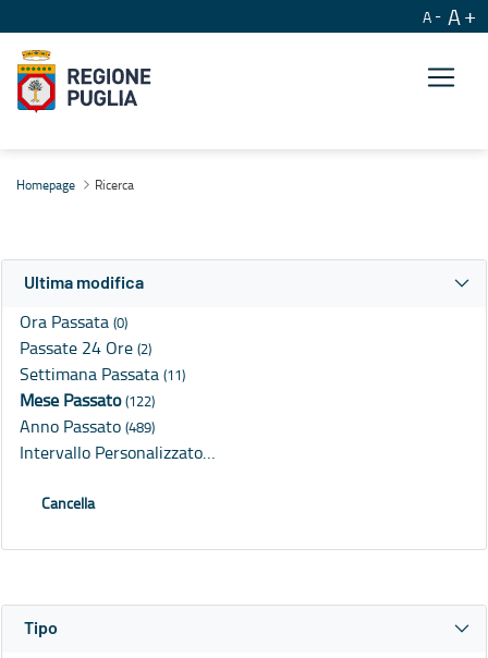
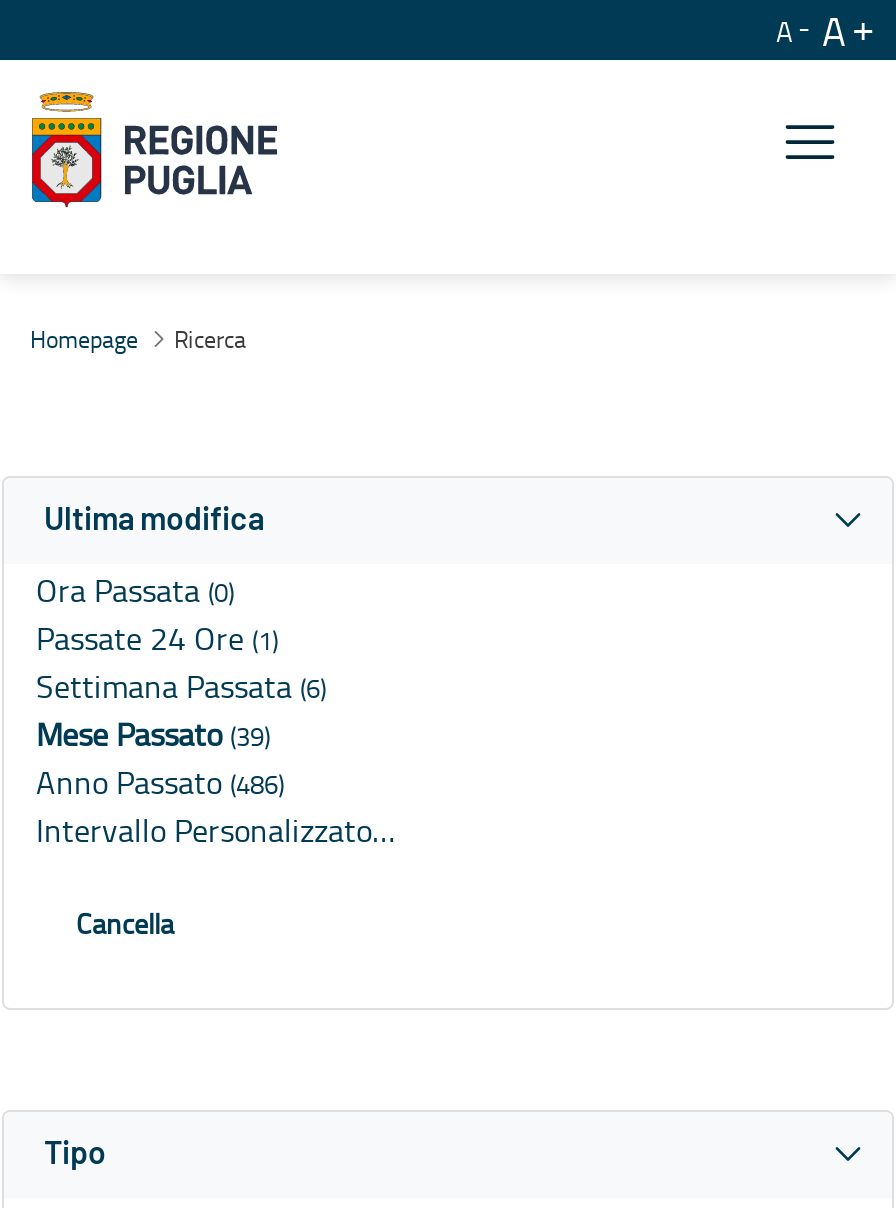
- Passate 24 Ore (2)
+ Passate 24 Ore (1)

- Settimana Passata (11)
+ Settimana Passata (6)

- Mese Passato (122)
+ Mese Passato (39)

- Anno Passato (489)
+ Anno Passato (486)
